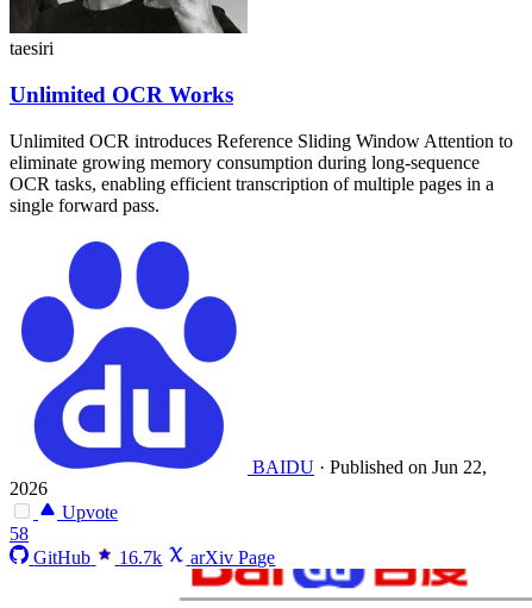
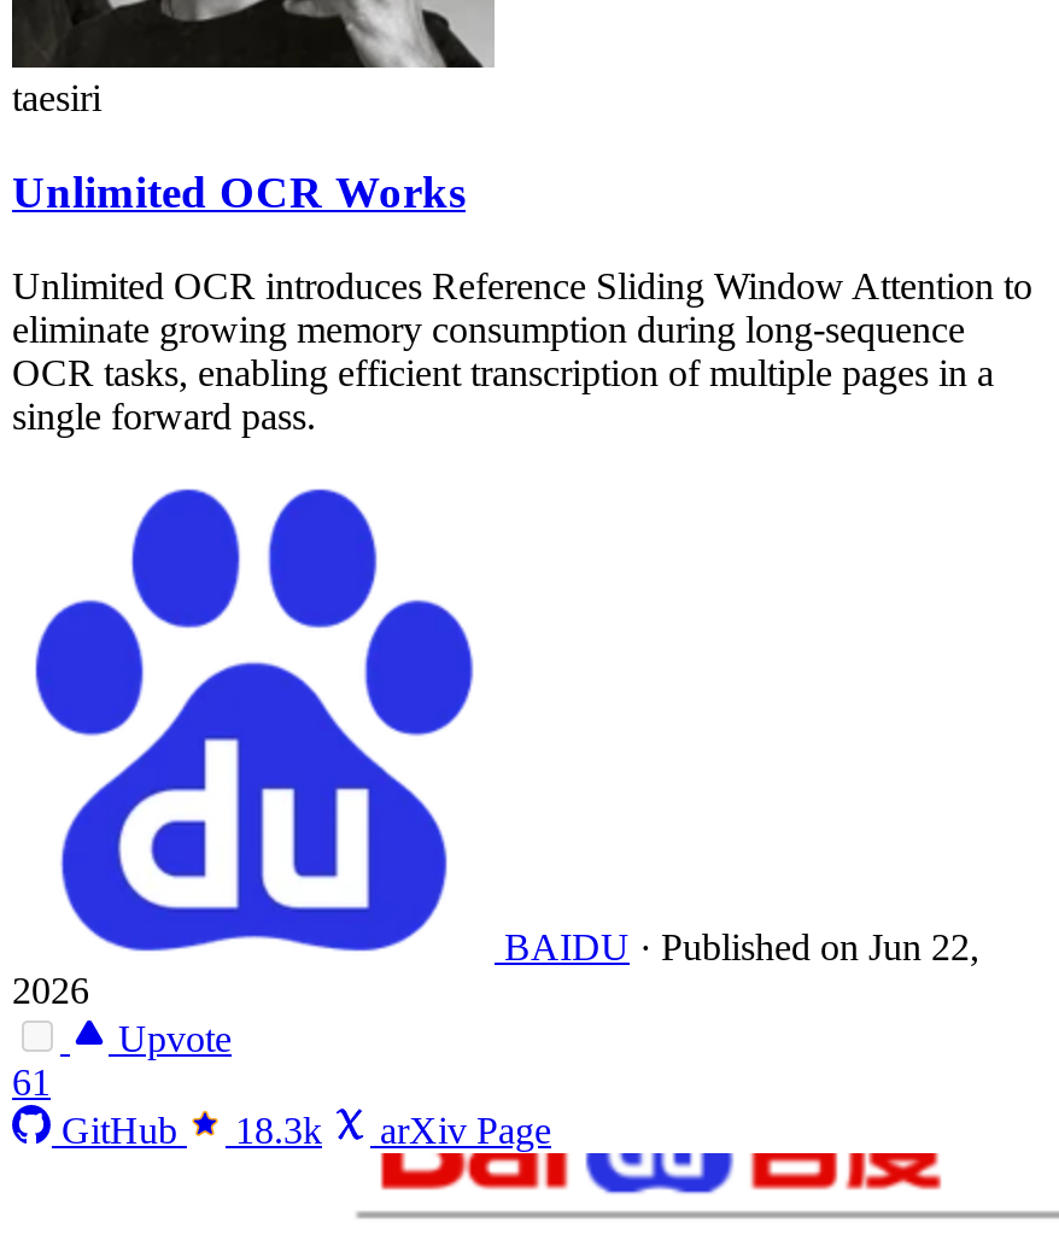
- 58
+ 61

- GitHub 16.7k arXiv Page
+ GitHub 18.3k arXiv Page
